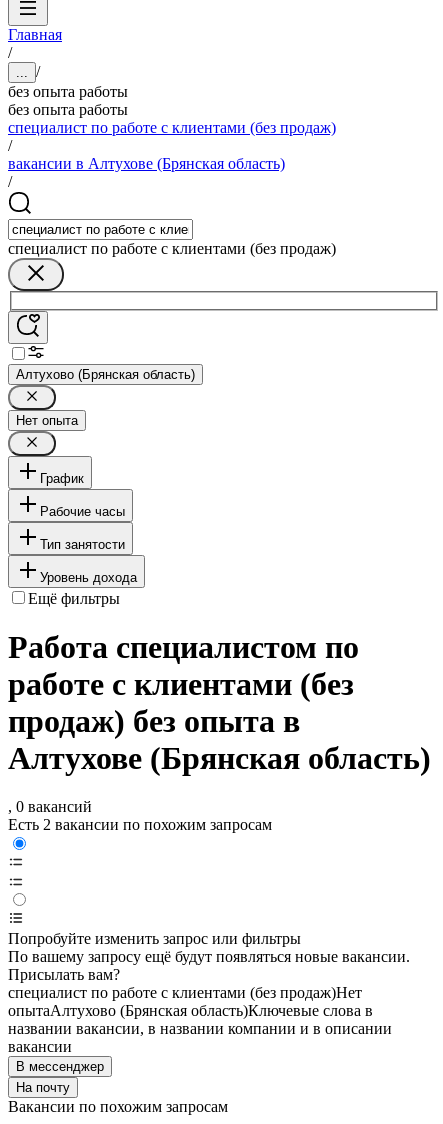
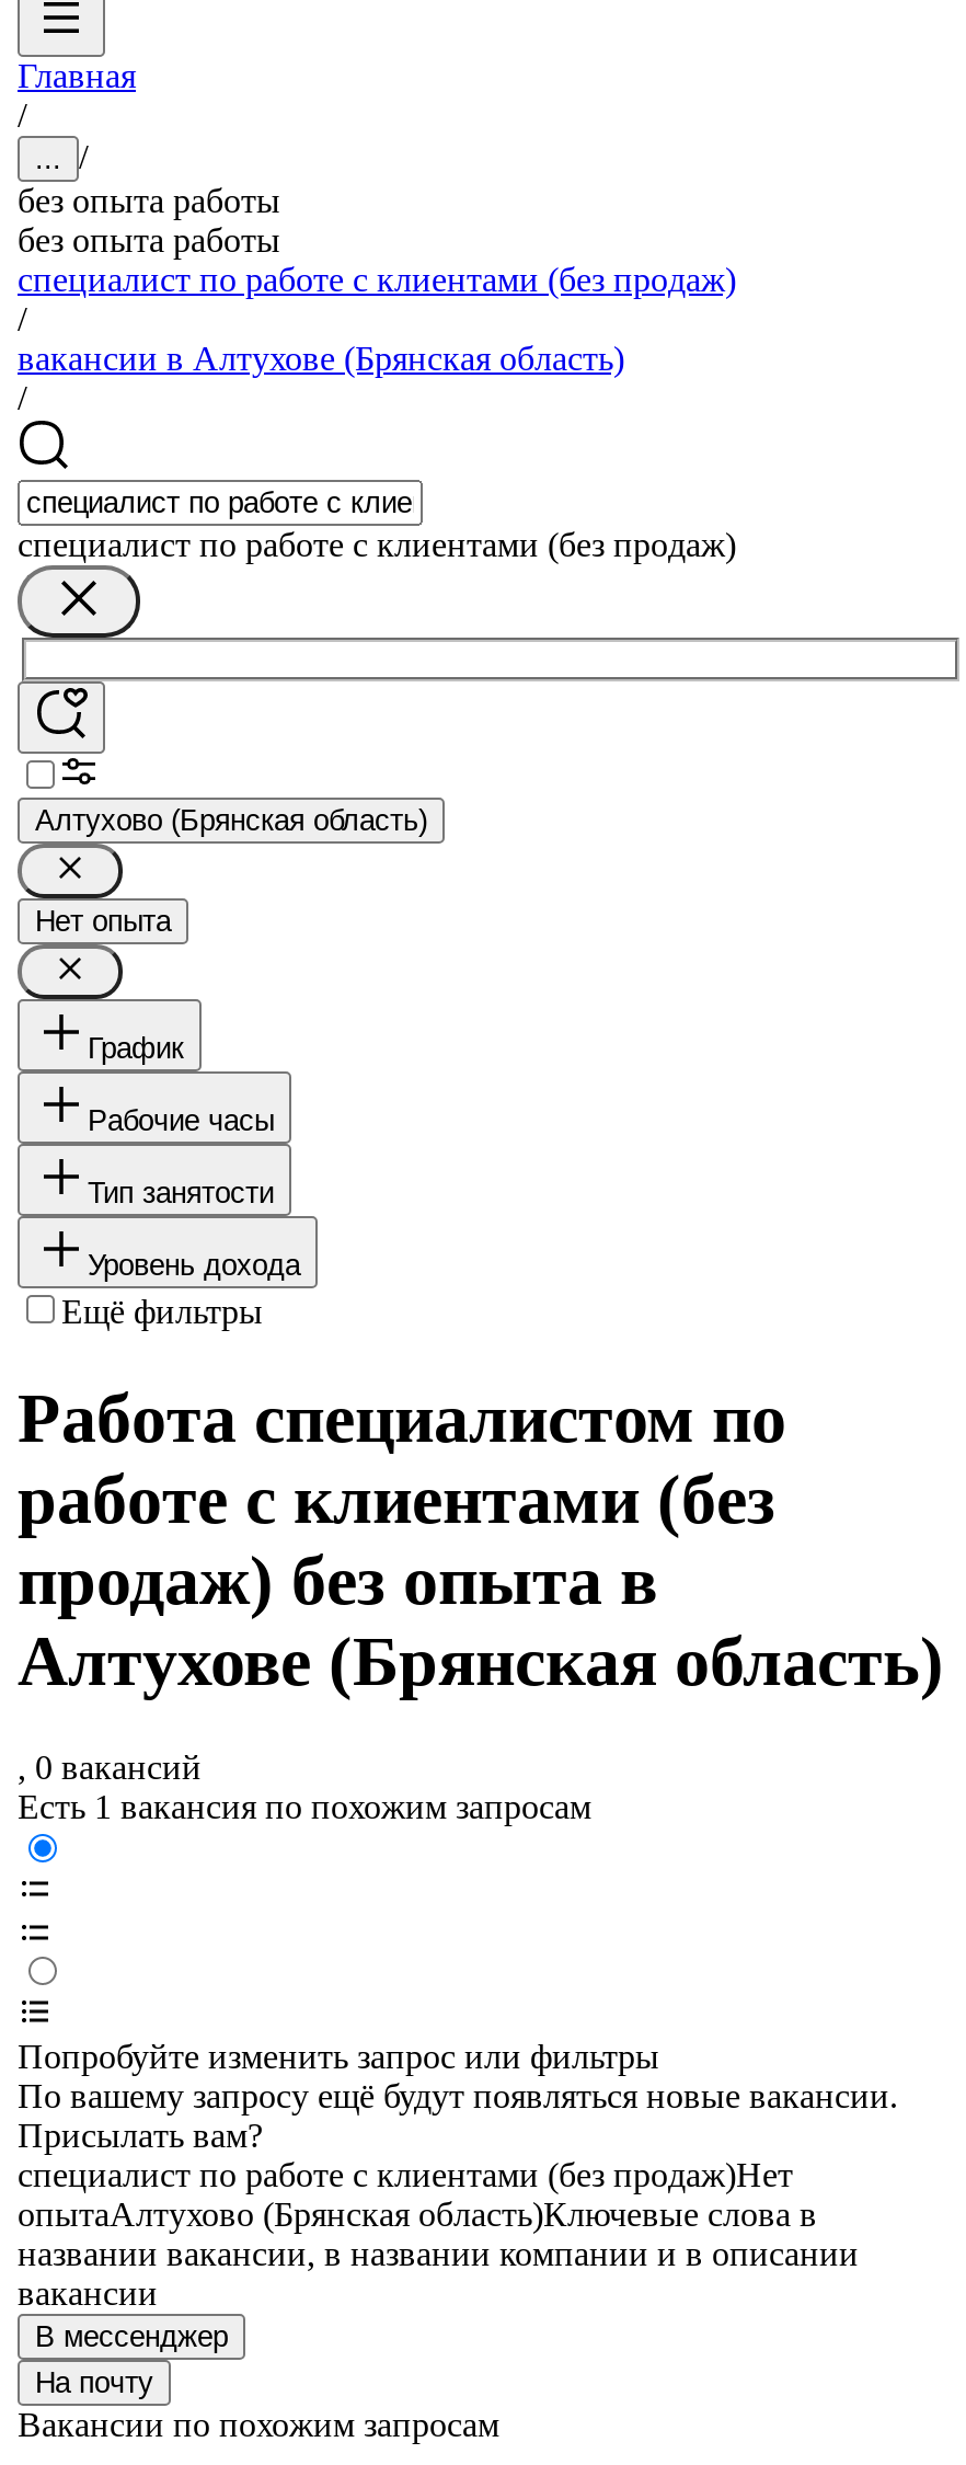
- Есть 2 вакансии по похожим запросам
+ Есть 1 вакансия по похожим запросам
